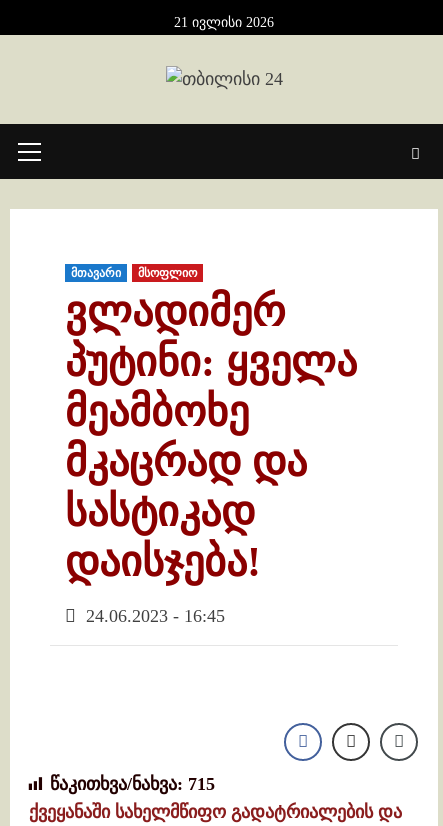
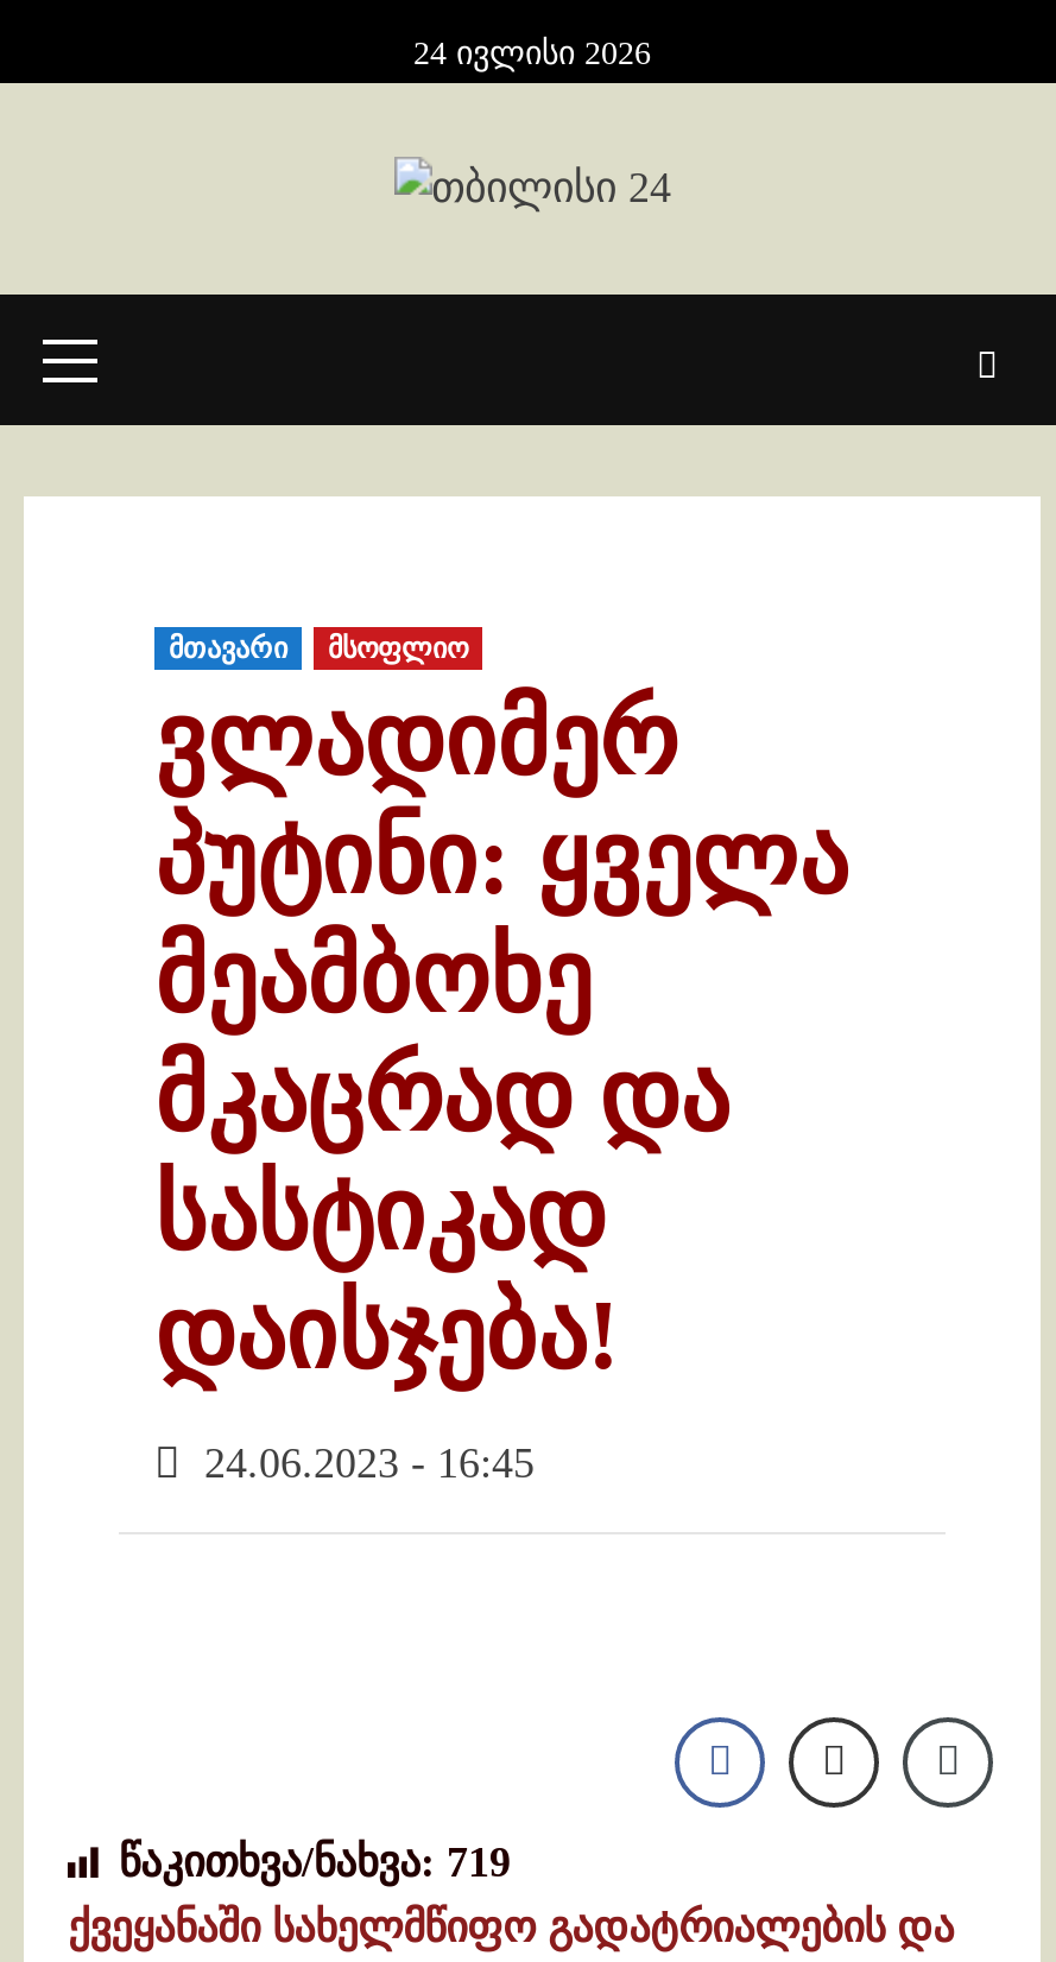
- 21 ივლისი 2026
+ 24 ივლისი 2026

- წაკითხვა/ნახვა: 715
+ წაკითხვა/ნახვა: 719
